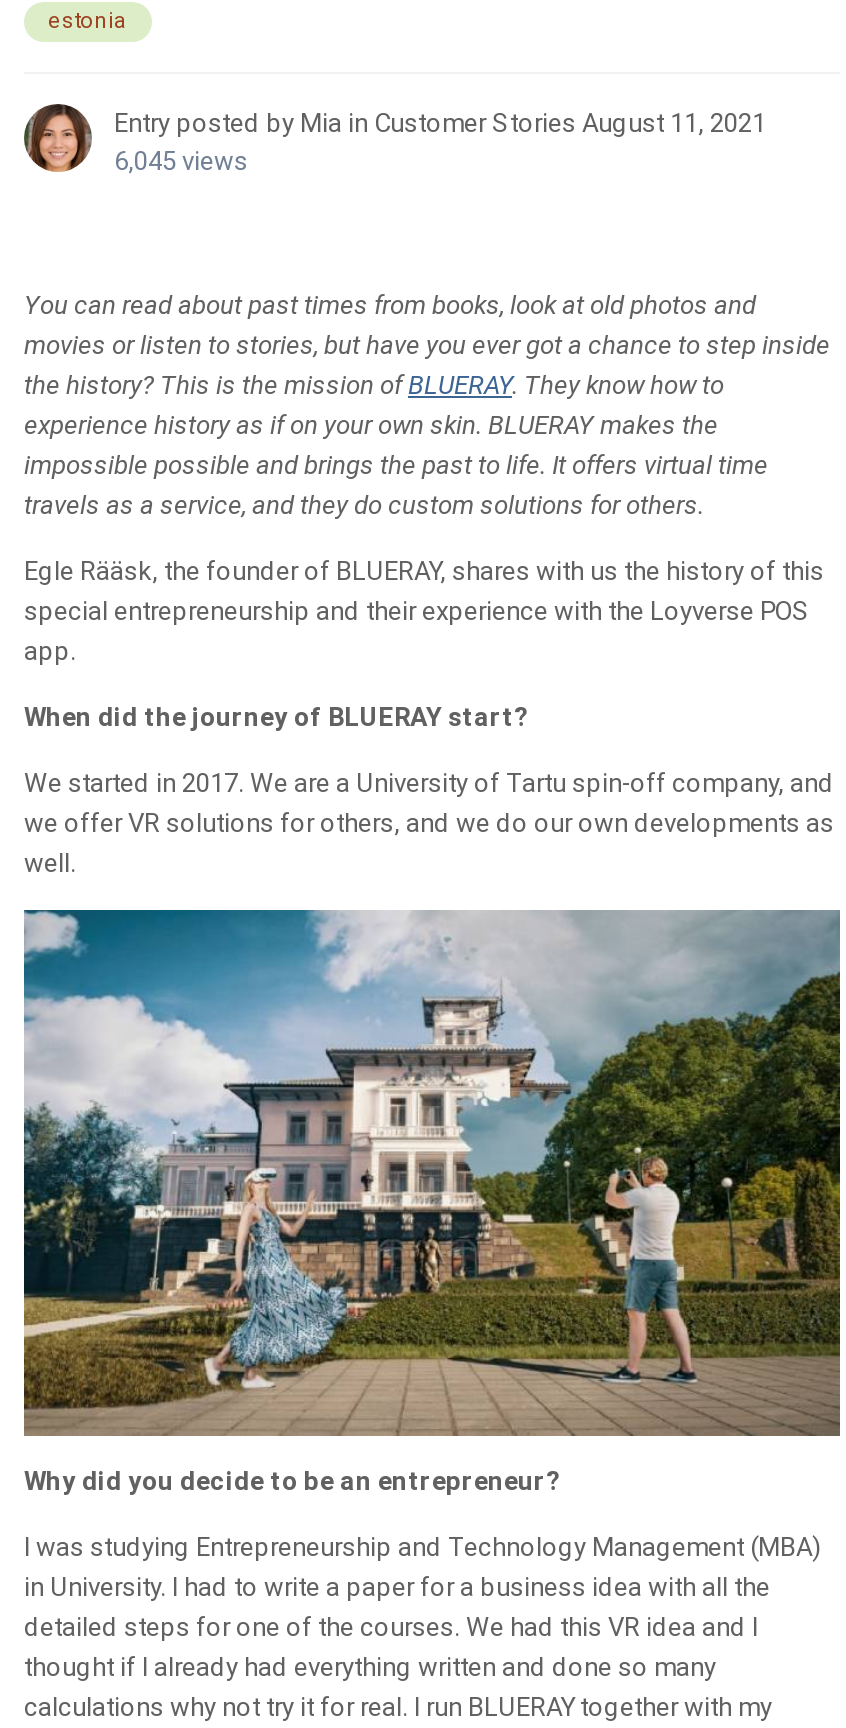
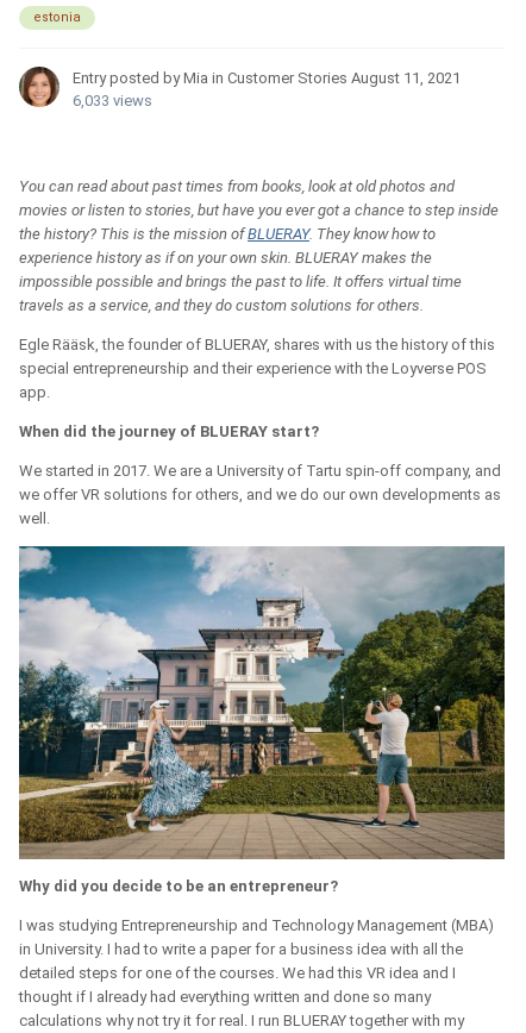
- 6,045 views
+ 6,033 views
